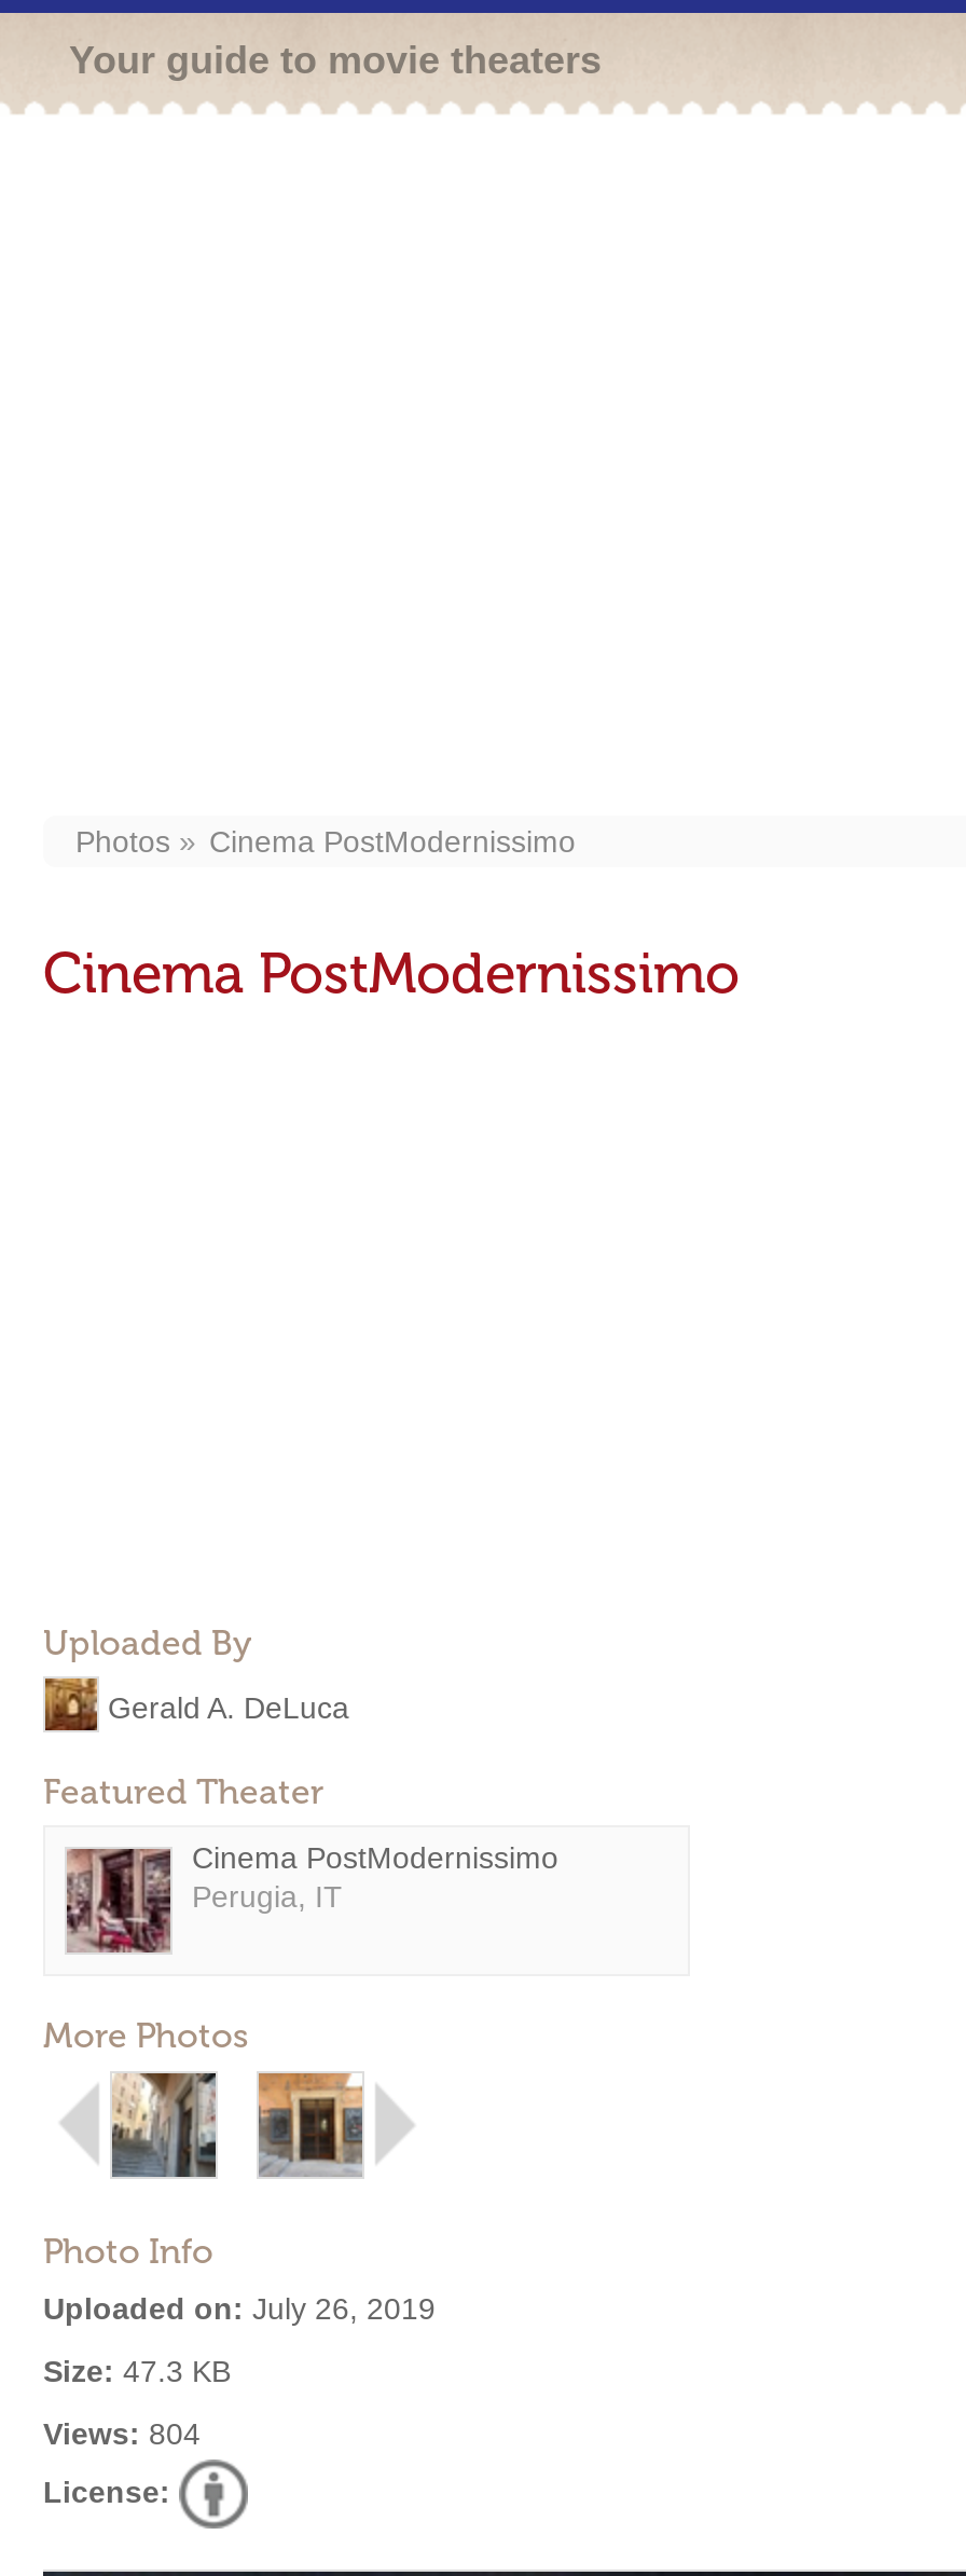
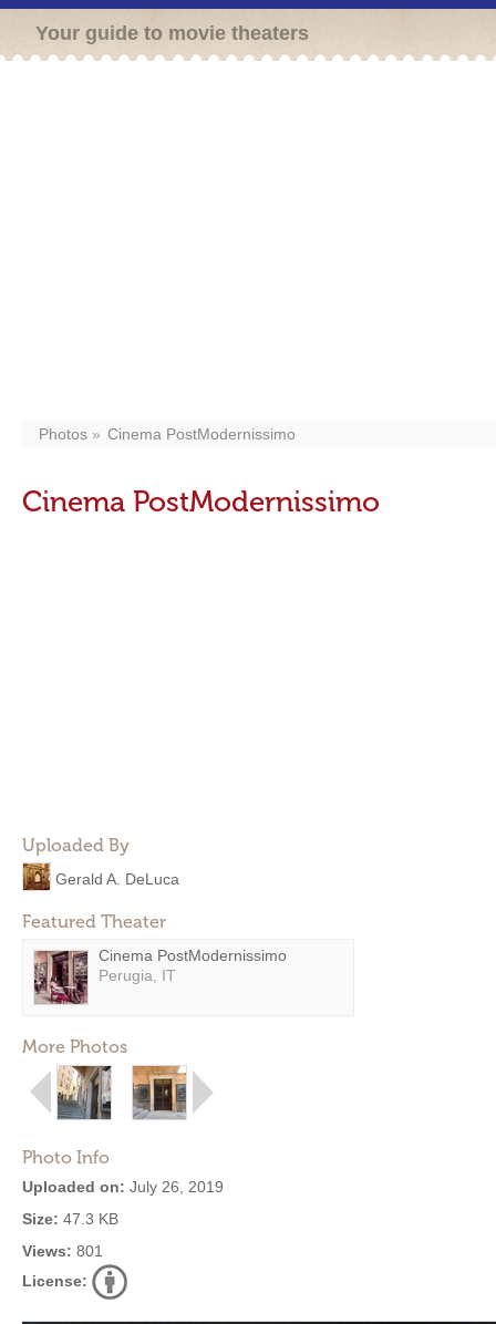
- Views: 804
+ Views: 801
